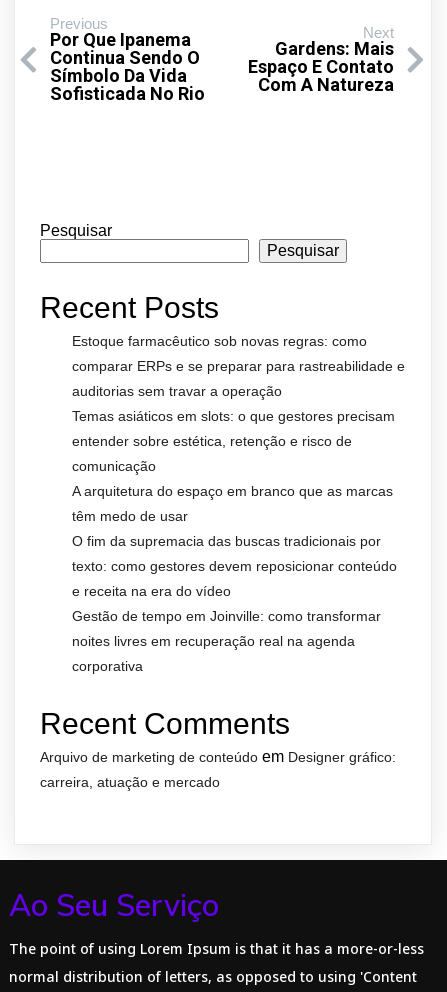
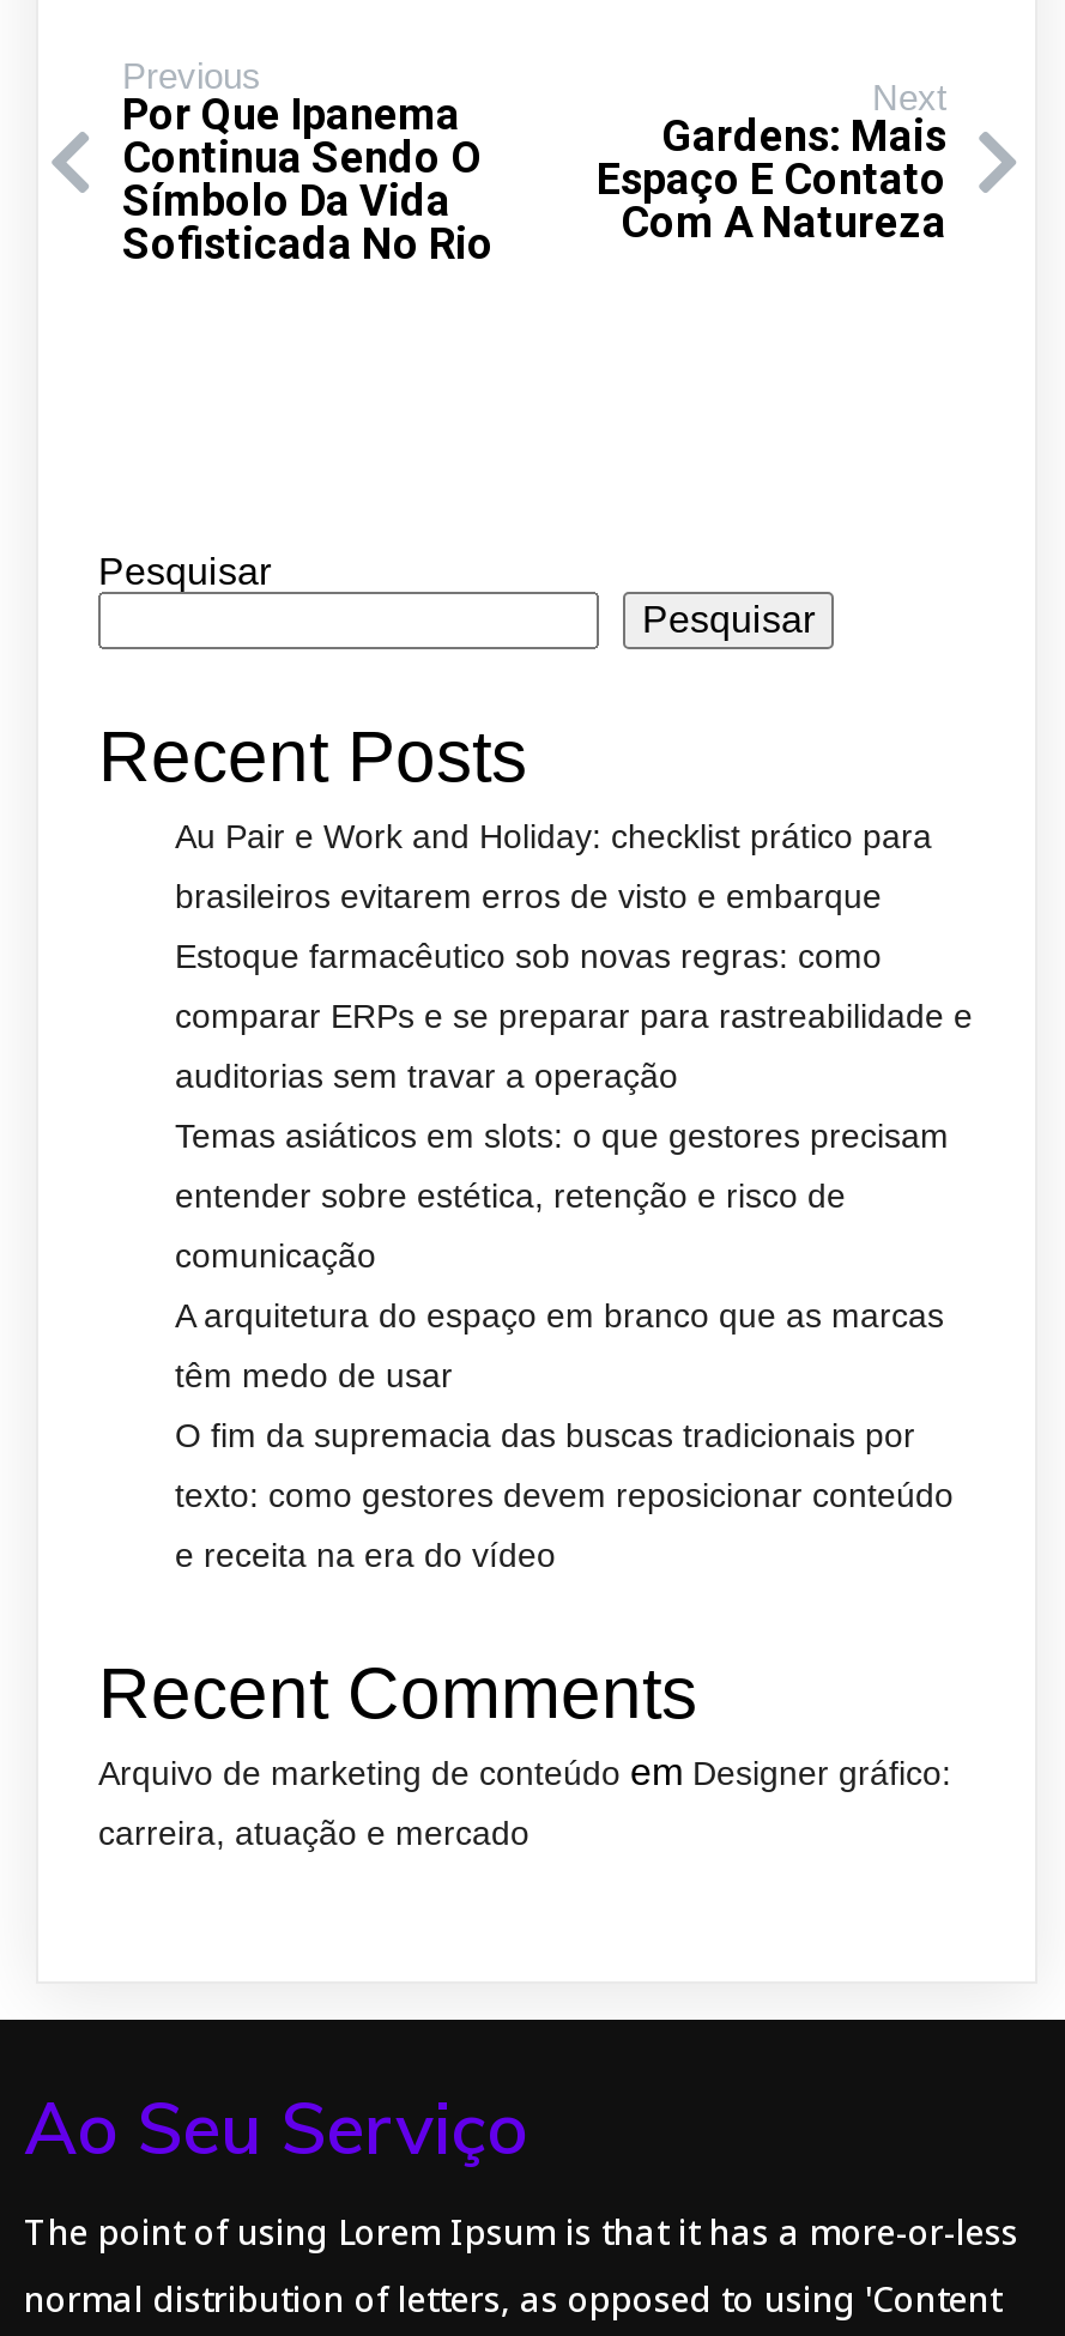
+ Au Pair e Work and Holiday: checklist prático para
+ brasileiros evitarem erros de visto e embarque

moved down: Estoque farmacêutico sob novas regras: como | comparar ERPs e se preparar para rastreabilidade e | auditorias sem travar a operação | ... | texto: como gestores devem reposicionar conteúdo | e receita na era do vídeo

- Gestão de tempo em Joinville: como transformar
- noites livres em recuperação real na agenda
- corporativa
